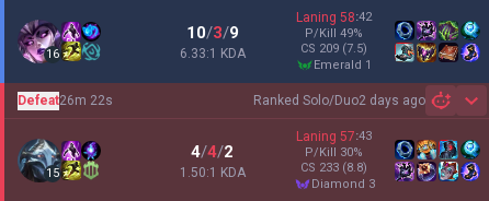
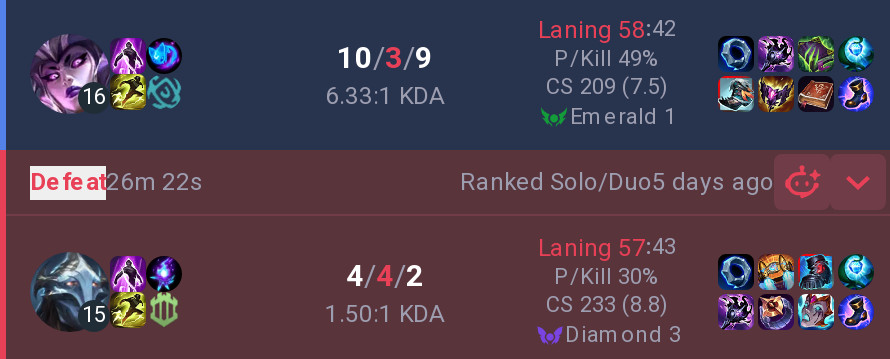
- Ranked Solo/Duo2 days ago
+ Ranked Solo/Duo5 days ago
